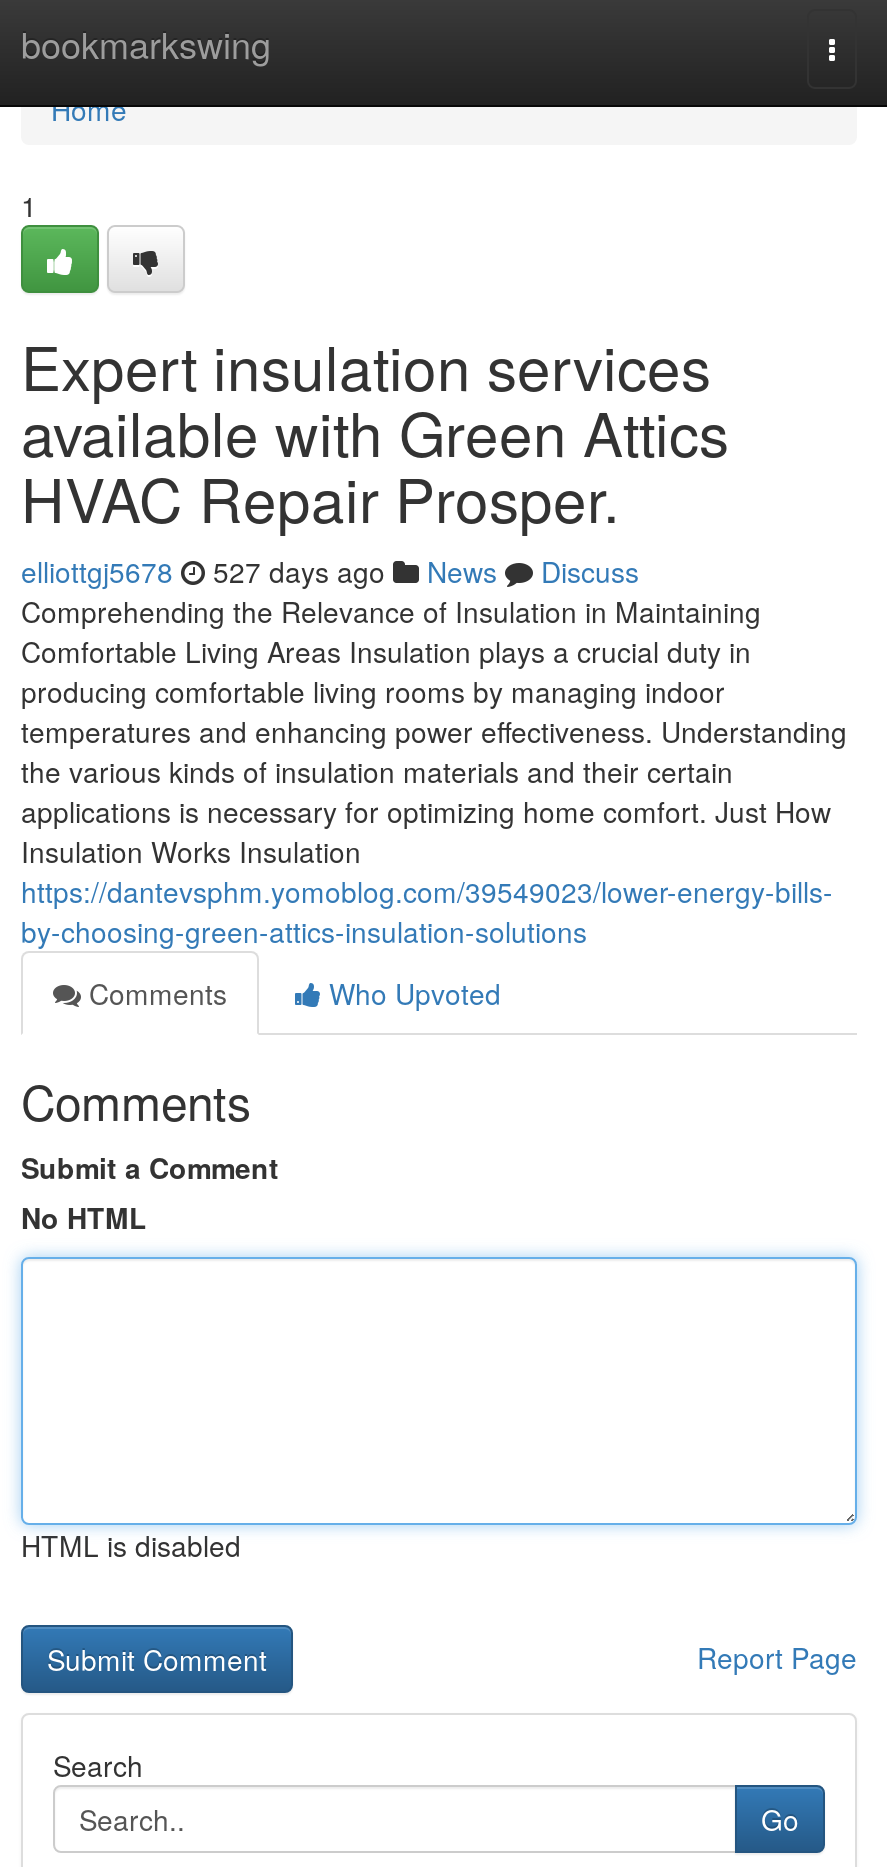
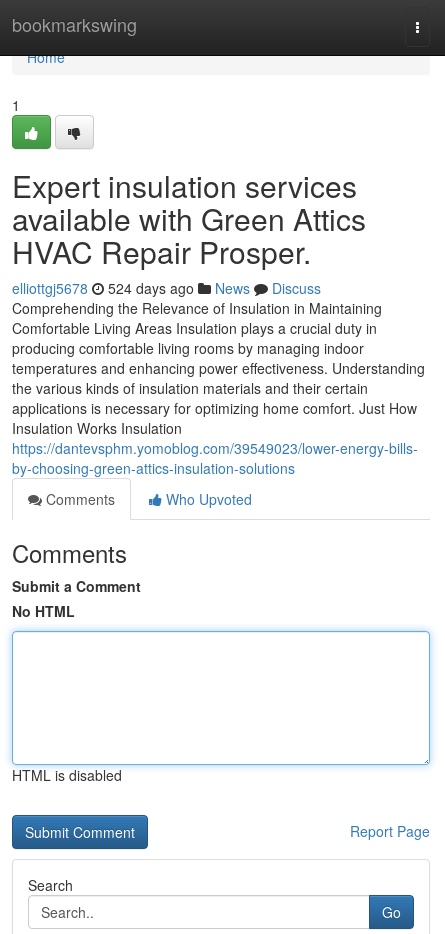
- elliottgj5678 527 days ago News Discuss
+ elliottgj5678 524 days ago News Discuss
